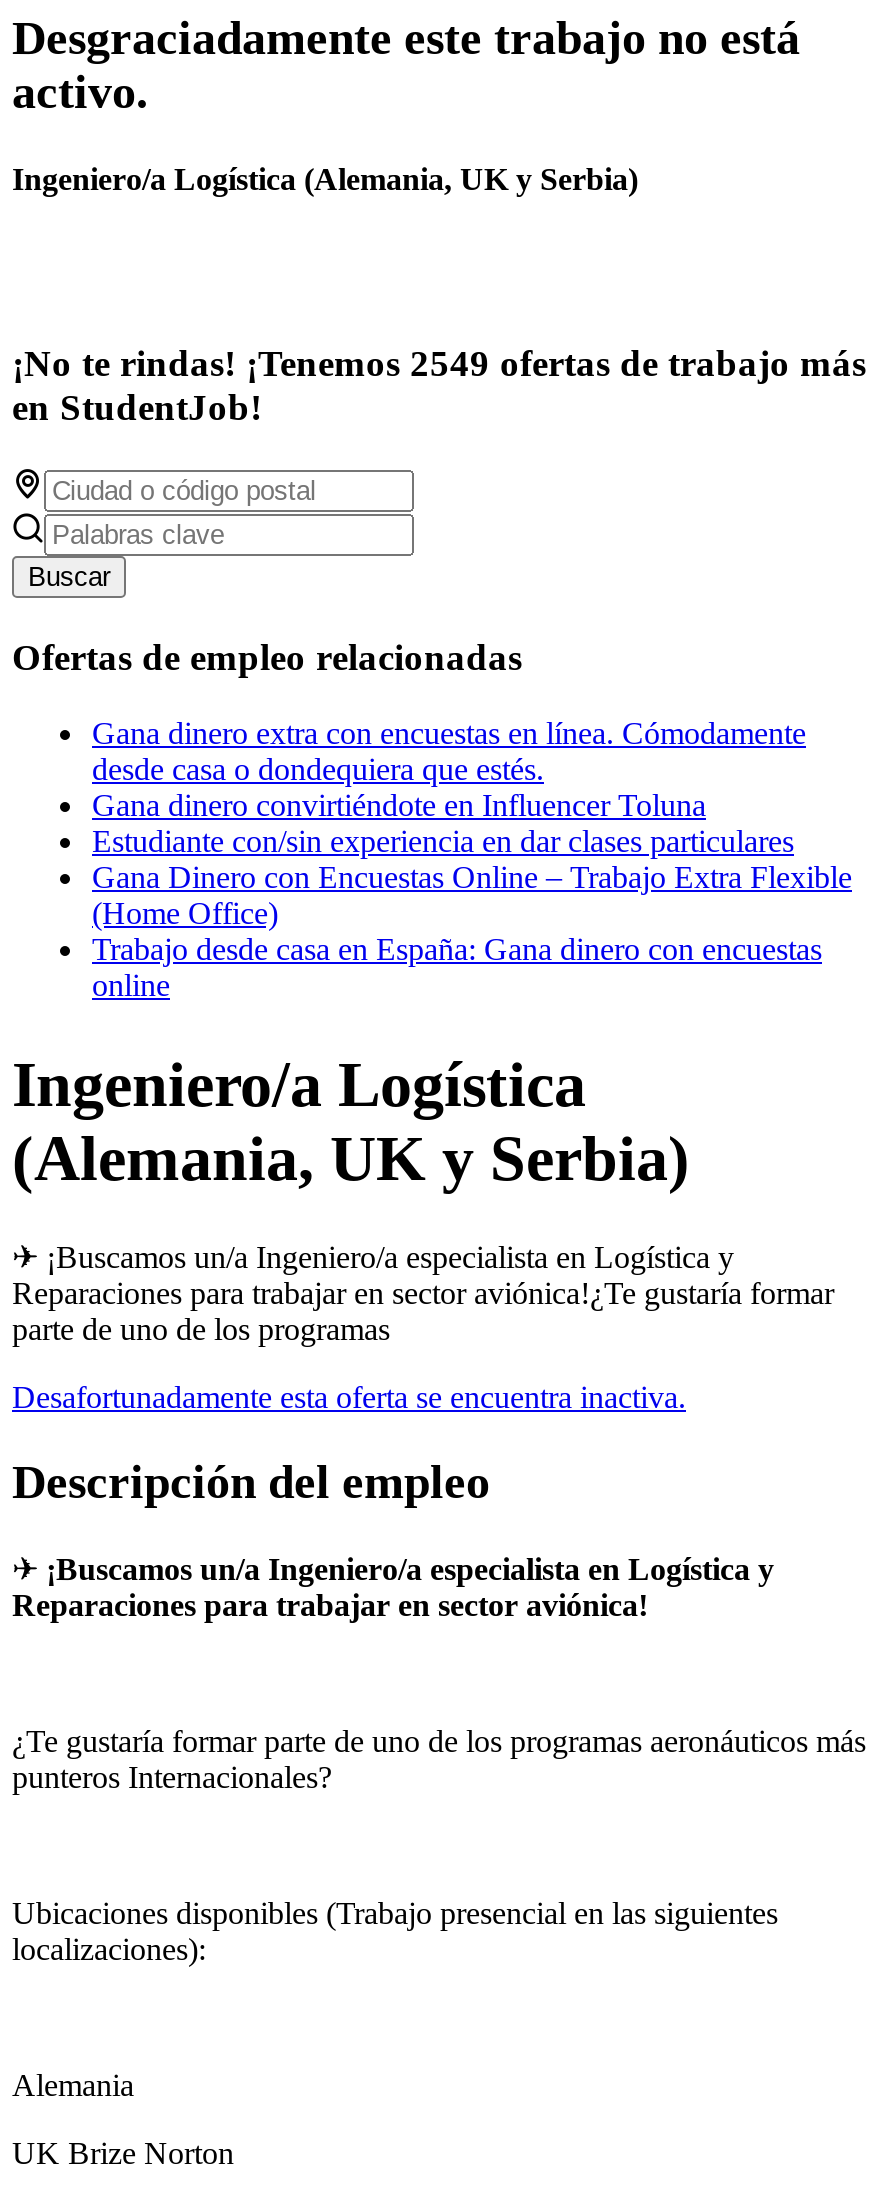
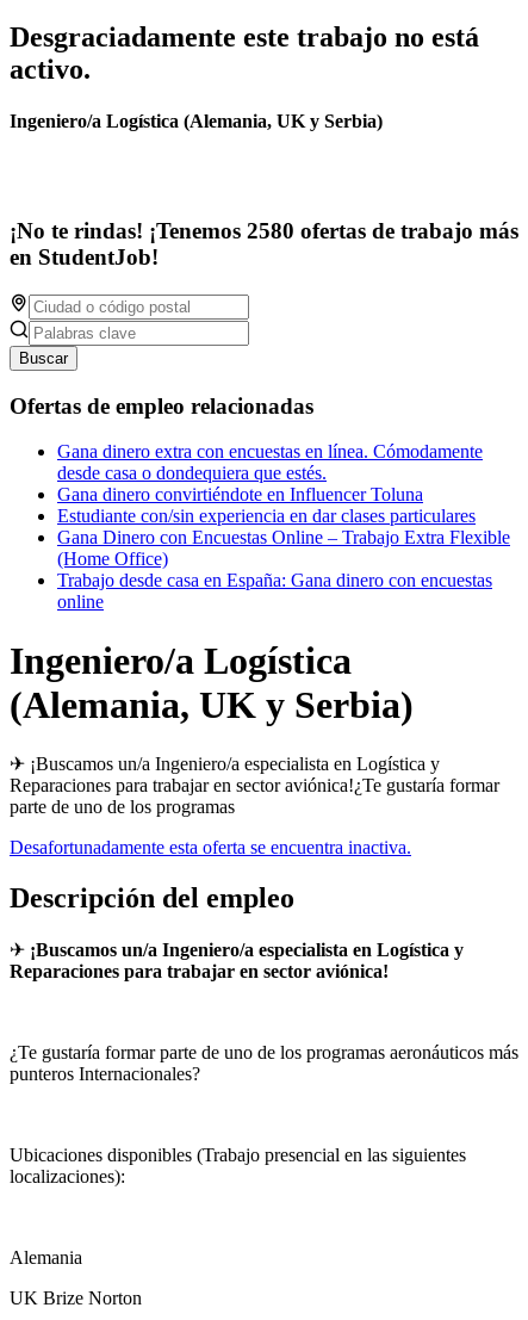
- ¡No te rindas! ¡Tenemos 2549 ofertas de trabajo más
+ ¡No te rindas! ¡Tenemos 2580 ofertas de trabajo más
